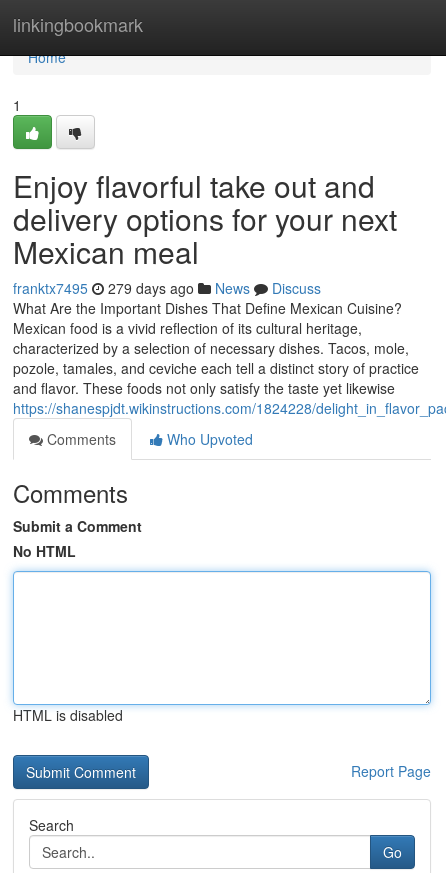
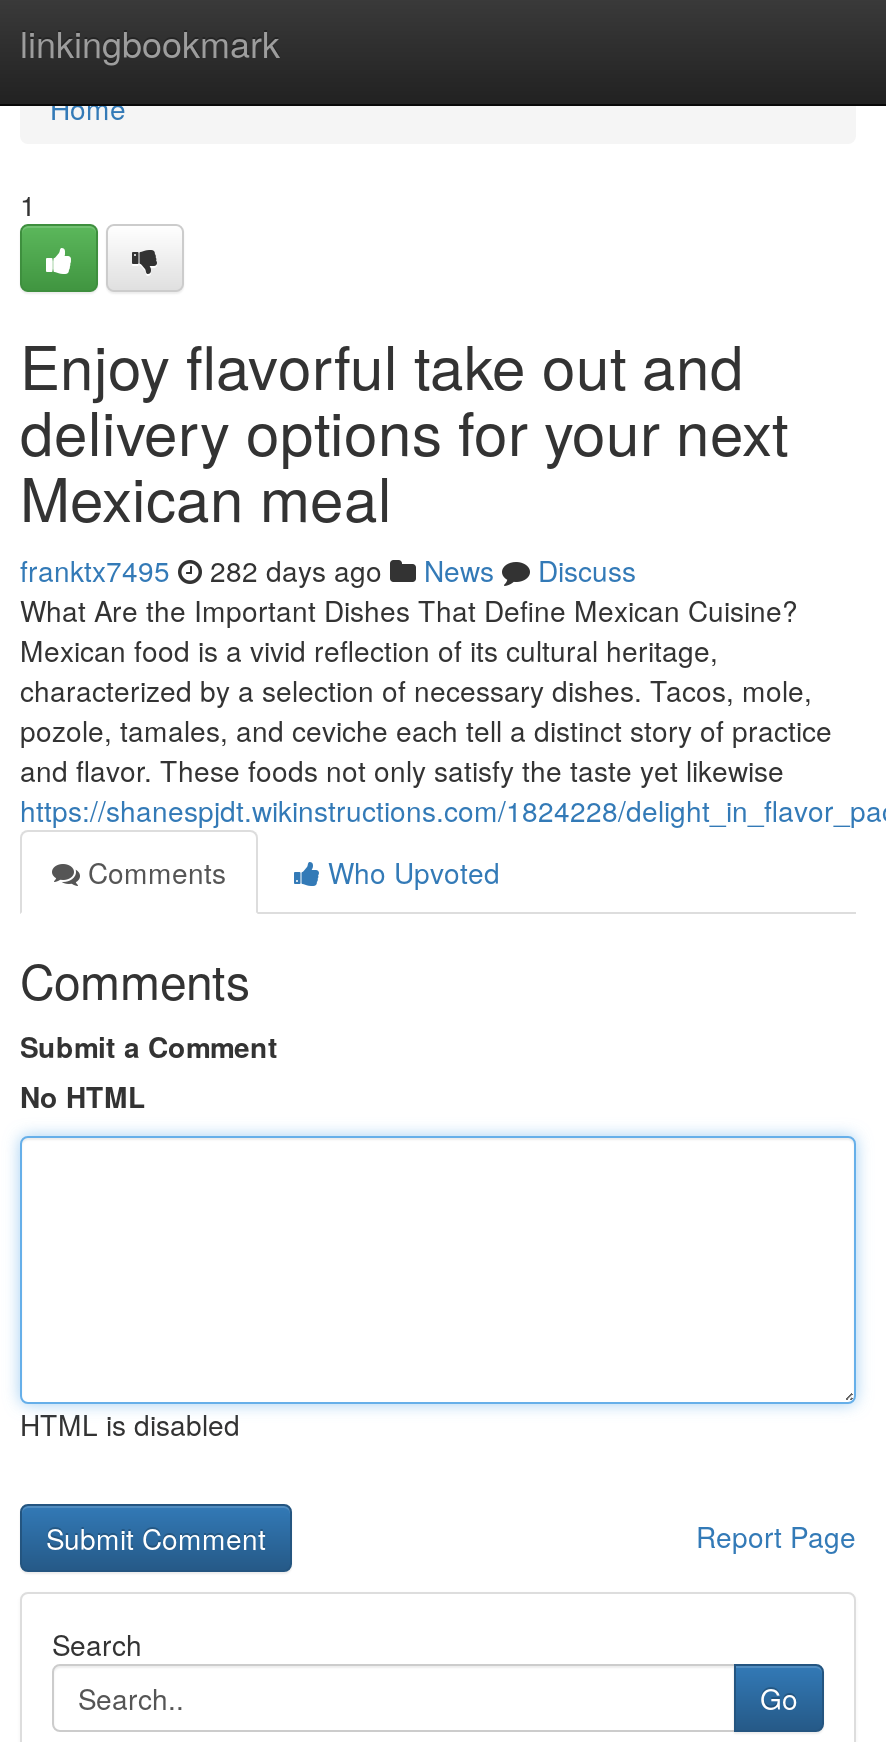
- franktx7495 279 days ago News Discuss
+ franktx7495 282 days ago News Discuss
